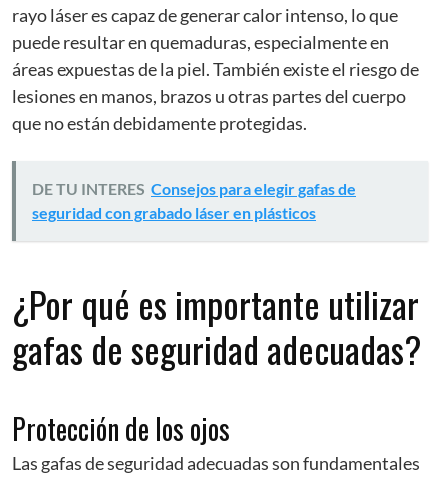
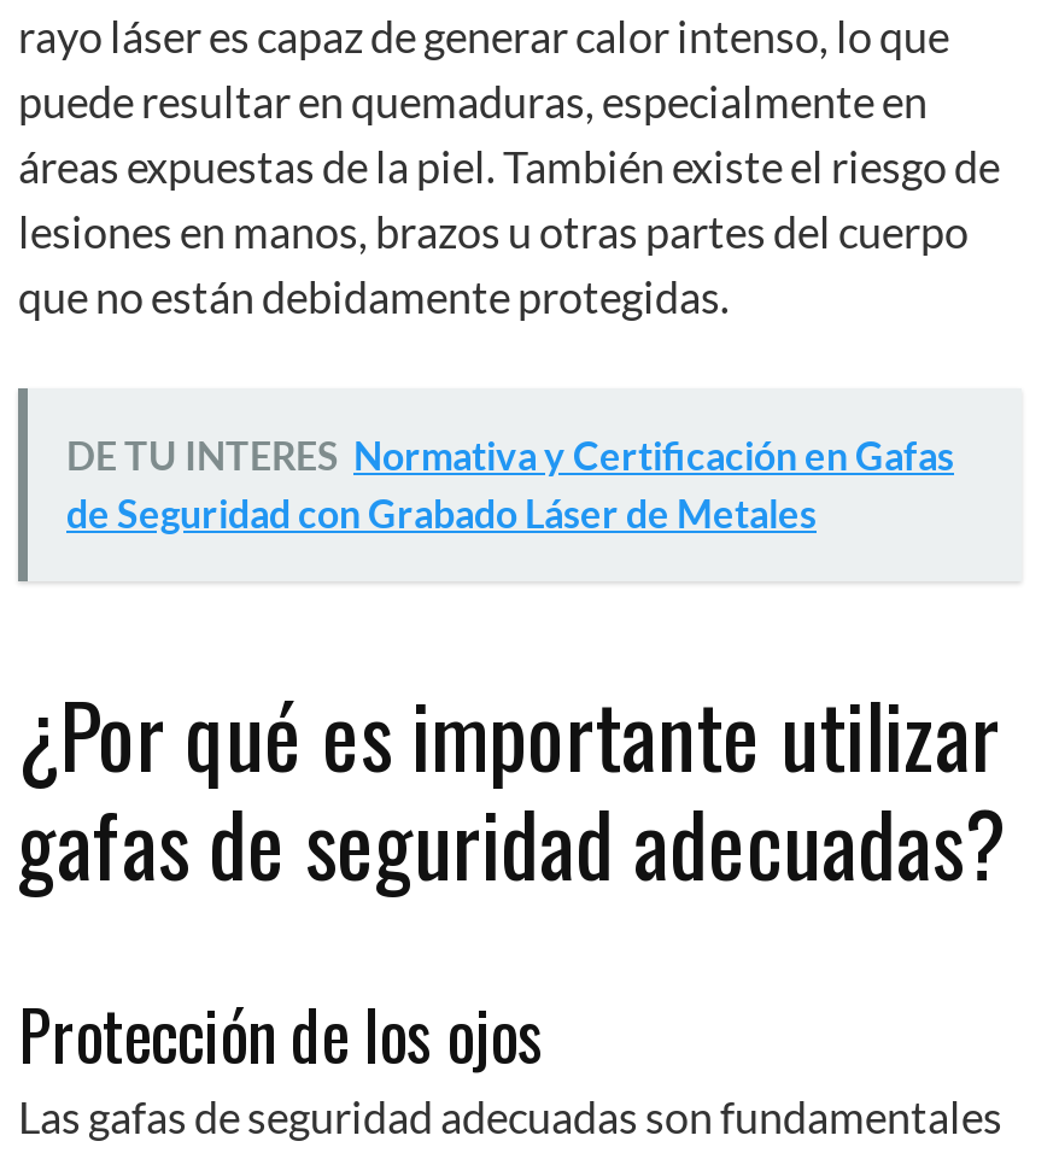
- DE TU INTERES Consejos para elegir gafas de
- seguridad con grabado láser en plásticos
+ DE TU INTERES Normativa y Certificación en Gafas
+ de Seguridad con Grabado Láser de Metales
